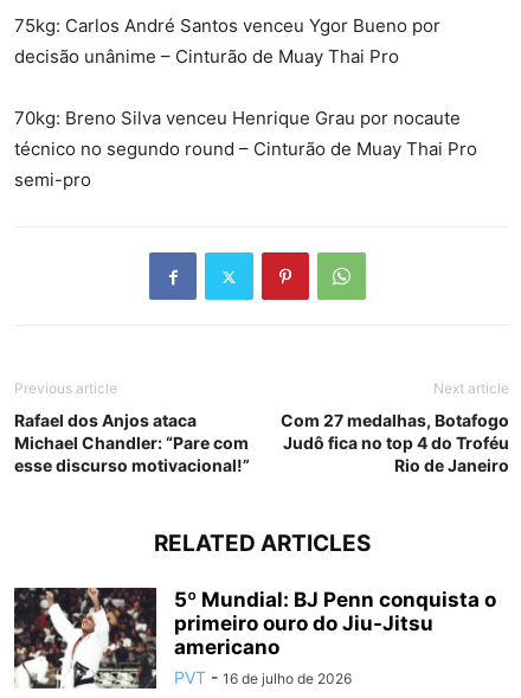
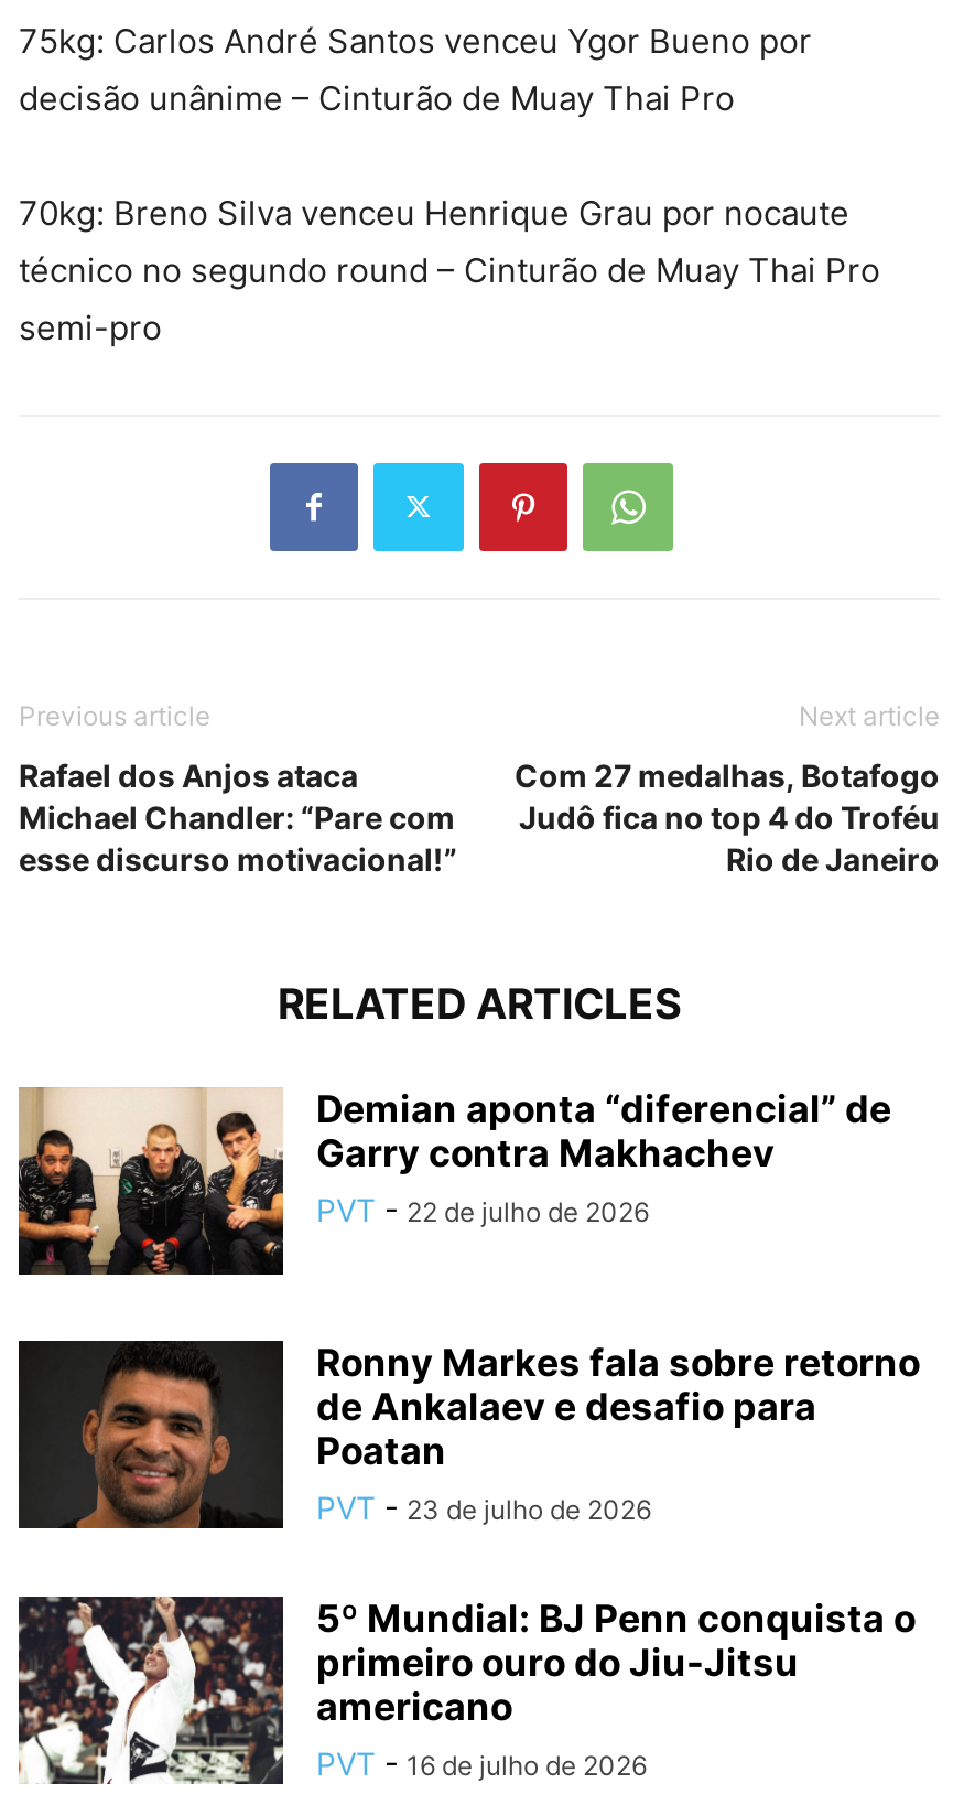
+ [image]
+ Demian aponta “diferencial” de
+ Garry contra Makhachev
+ PVT - 22 de julho de 2026

+ [image]
+ Ronny Markes fala sobre retorno
+ de Ankalaev e desafio para
+ Poatan
+ PVT - 23 de julho de 2026
